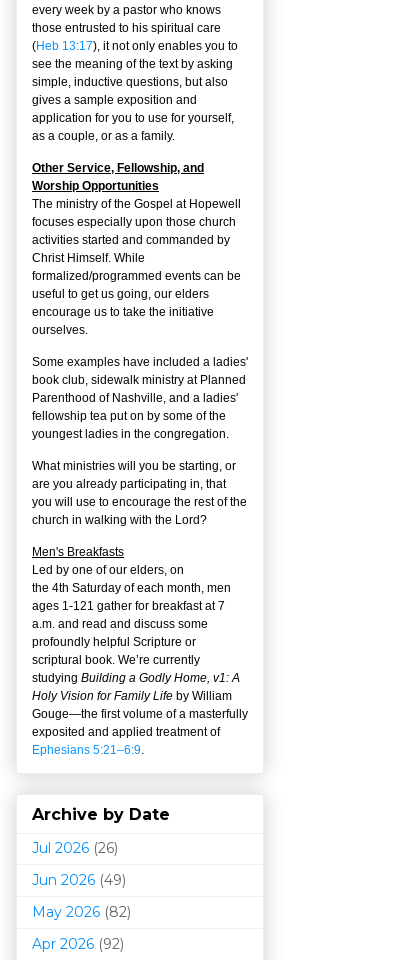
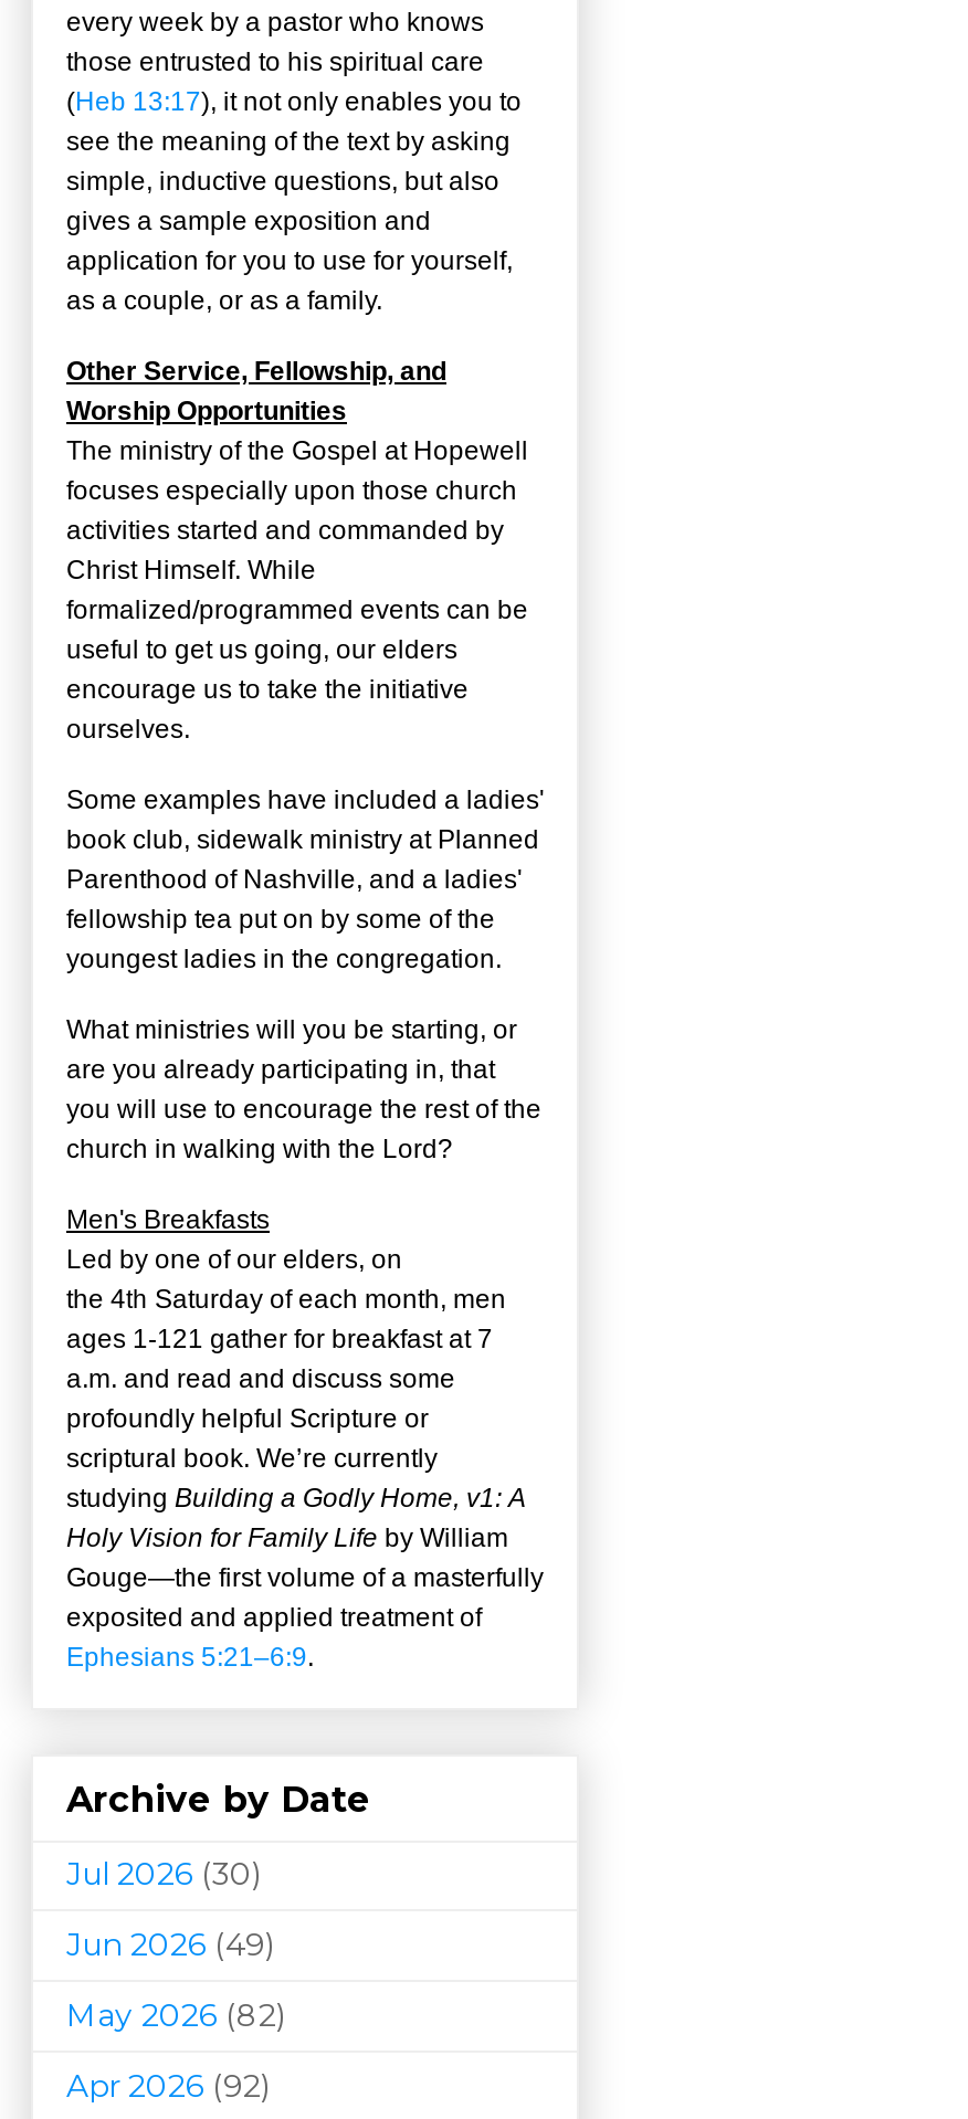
- Jul 2026 (26)
+ Jul 2026 (30)
